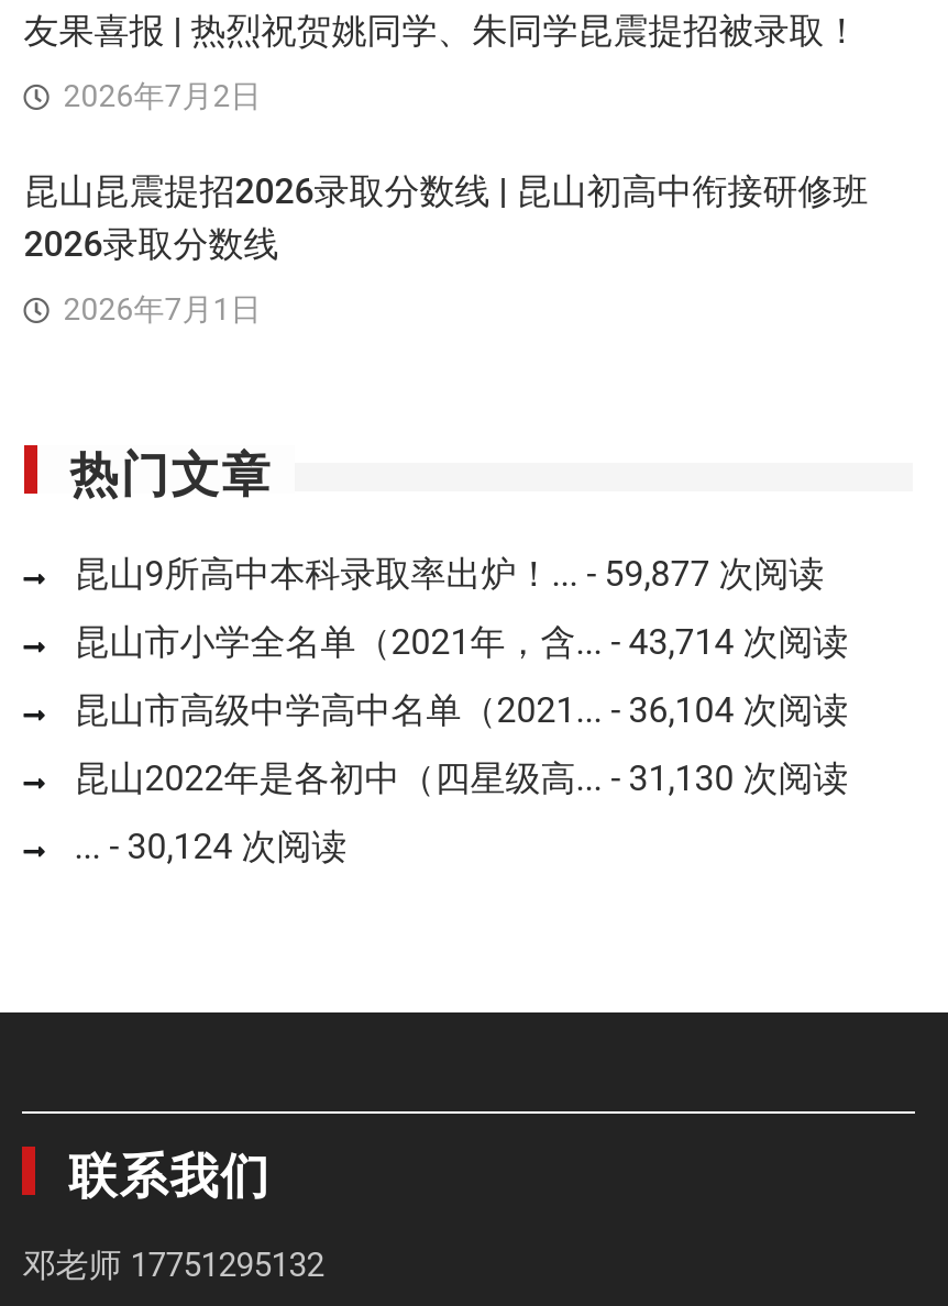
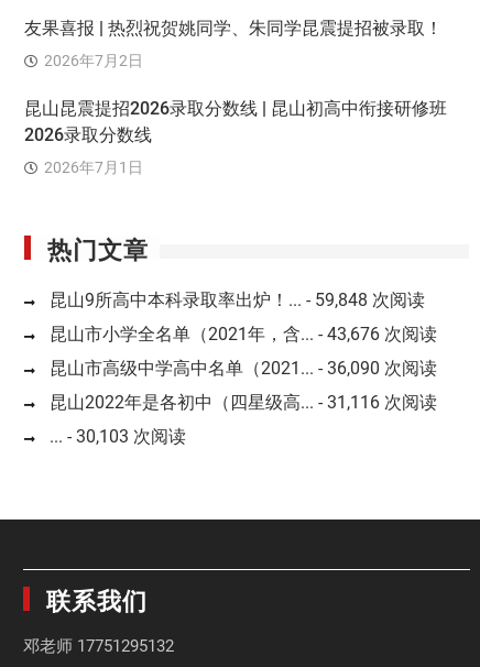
- 昆山9所高中本科录取率出炉！... - 59,877 次阅读
+ 昆山9所高中本科录取率出炉！... - 59,848 次阅读

- 昆山市小学全名单（2021年，含... - 43,714 次阅读
+ 昆山市小学全名单（2021年，含... - 43,676 次阅读

- 昆山市高级中学高中名单（2021... - 36,104 次阅读
+ 昆山市高级中学高中名单（2021... - 36,090 次阅读

- 昆山2022年是各初中（四星级高... - 31,130 次阅读
+ 昆山2022年是各初中（四星级高... - 31,116 次阅读

- ... - 30,124 次阅读
+ ... - 30,103 次阅读
